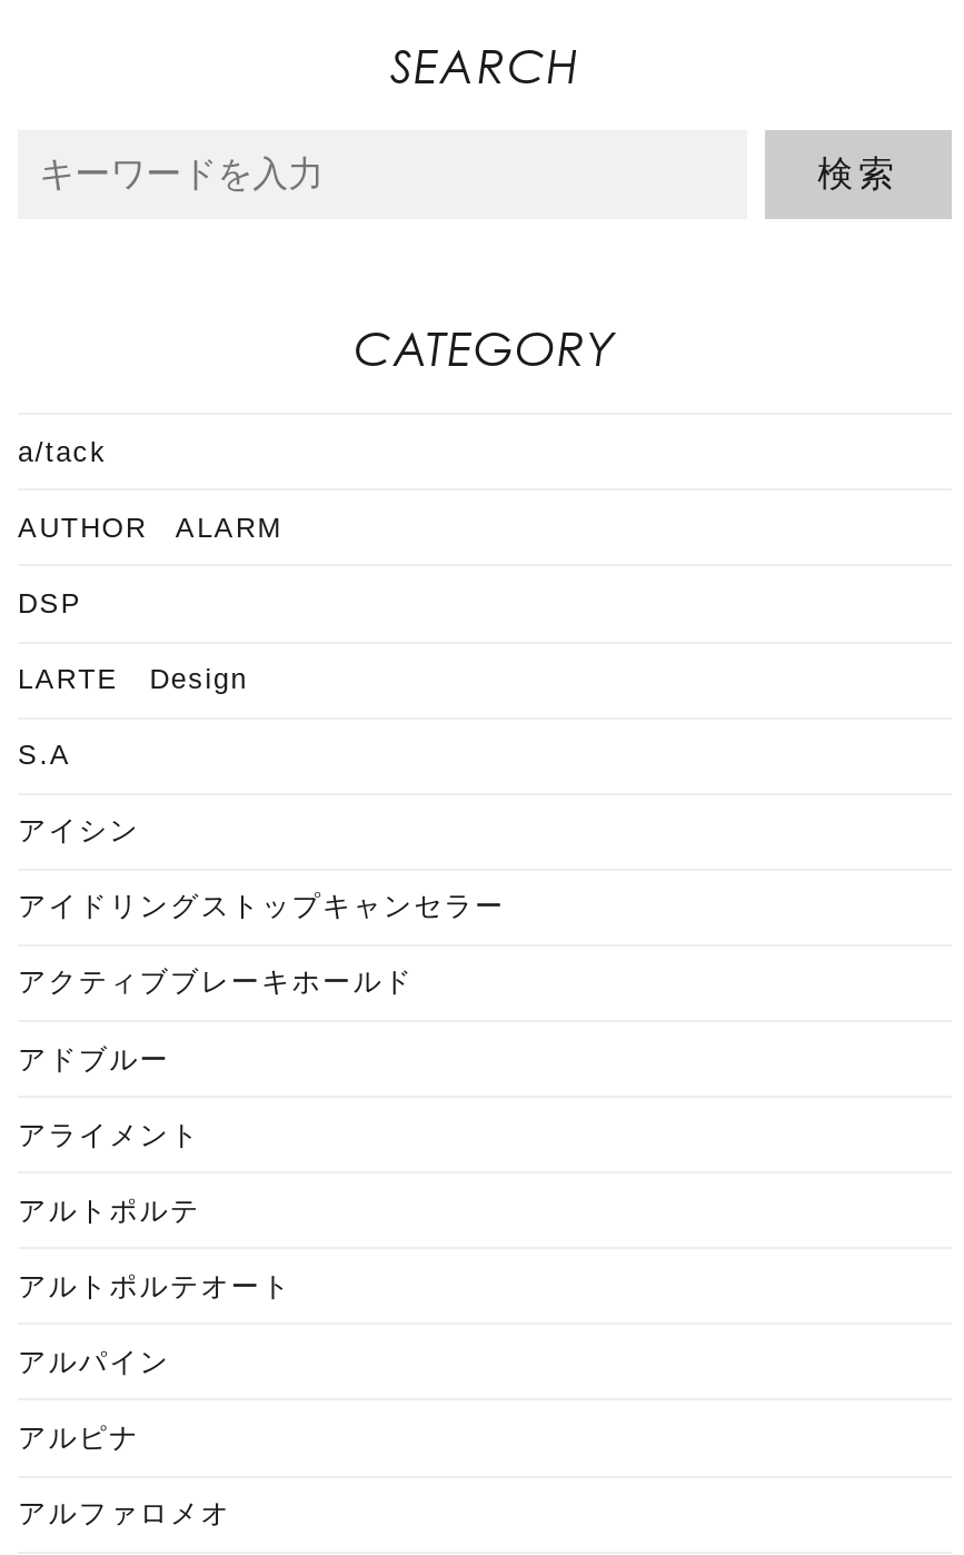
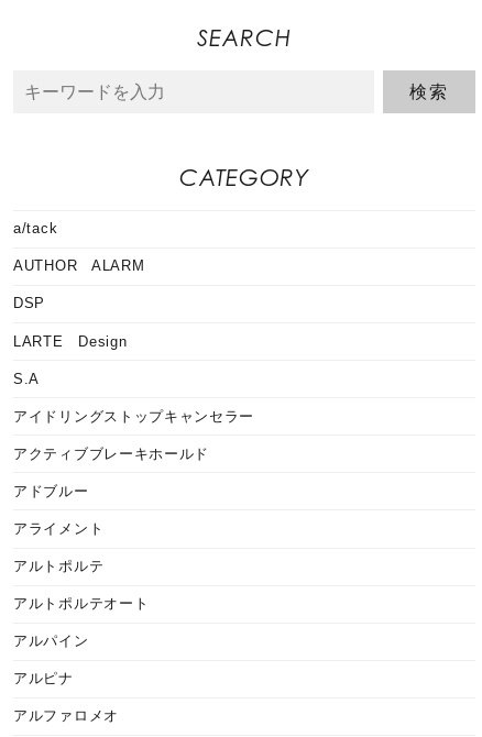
- アイシン
